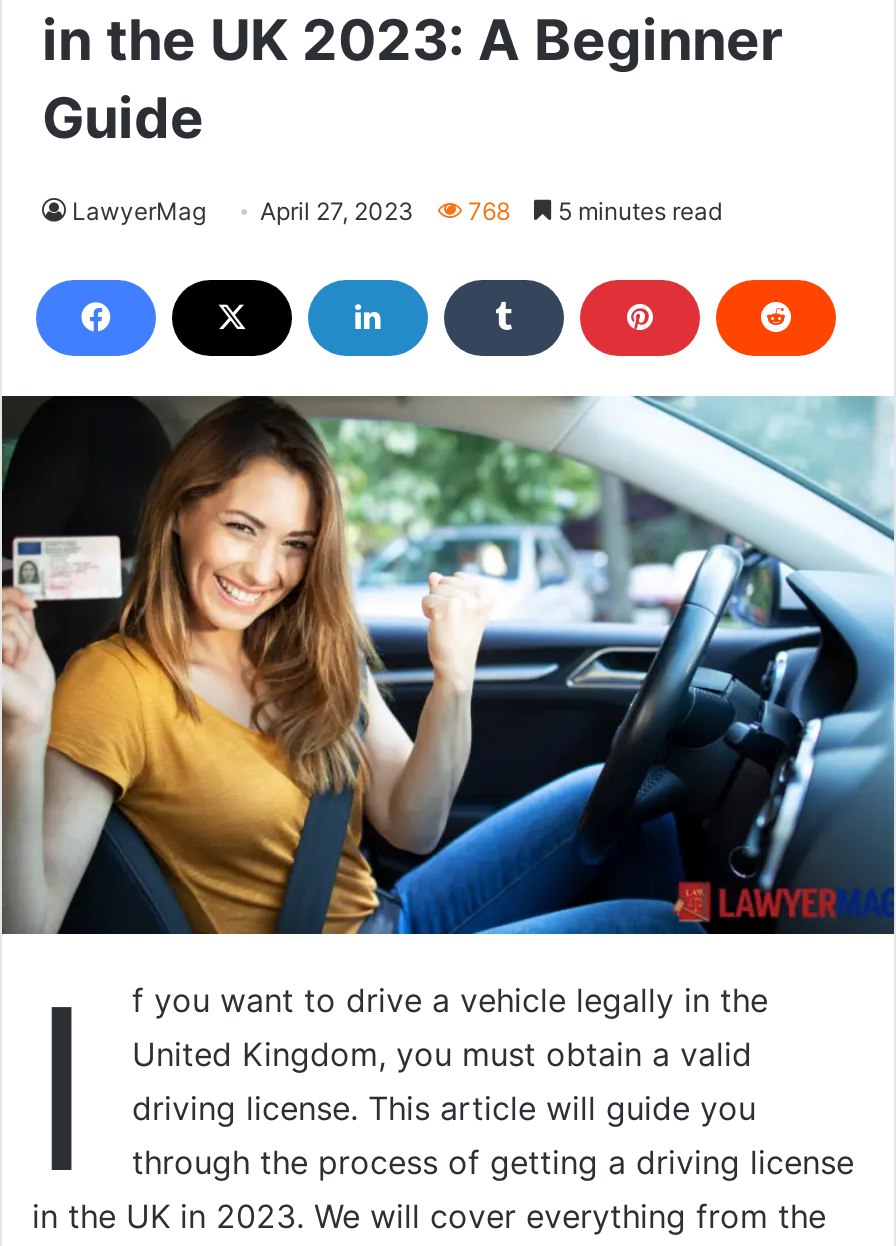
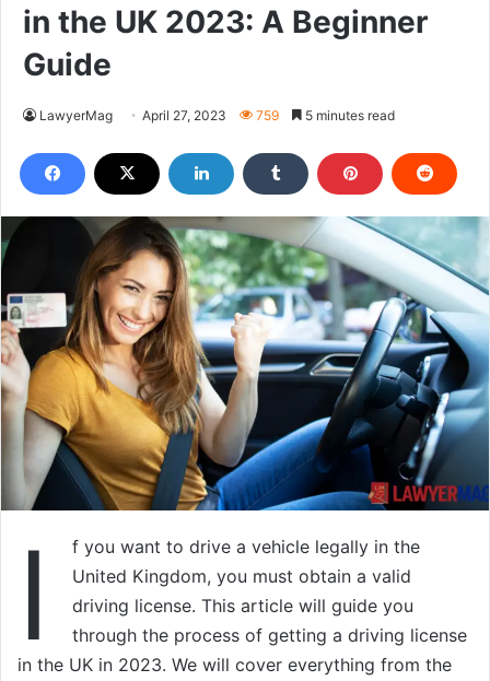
- LawyerMag April 27, 2023 768 5 minutes read
+ LawyerMag April 27, 2023 759 5 minutes read
